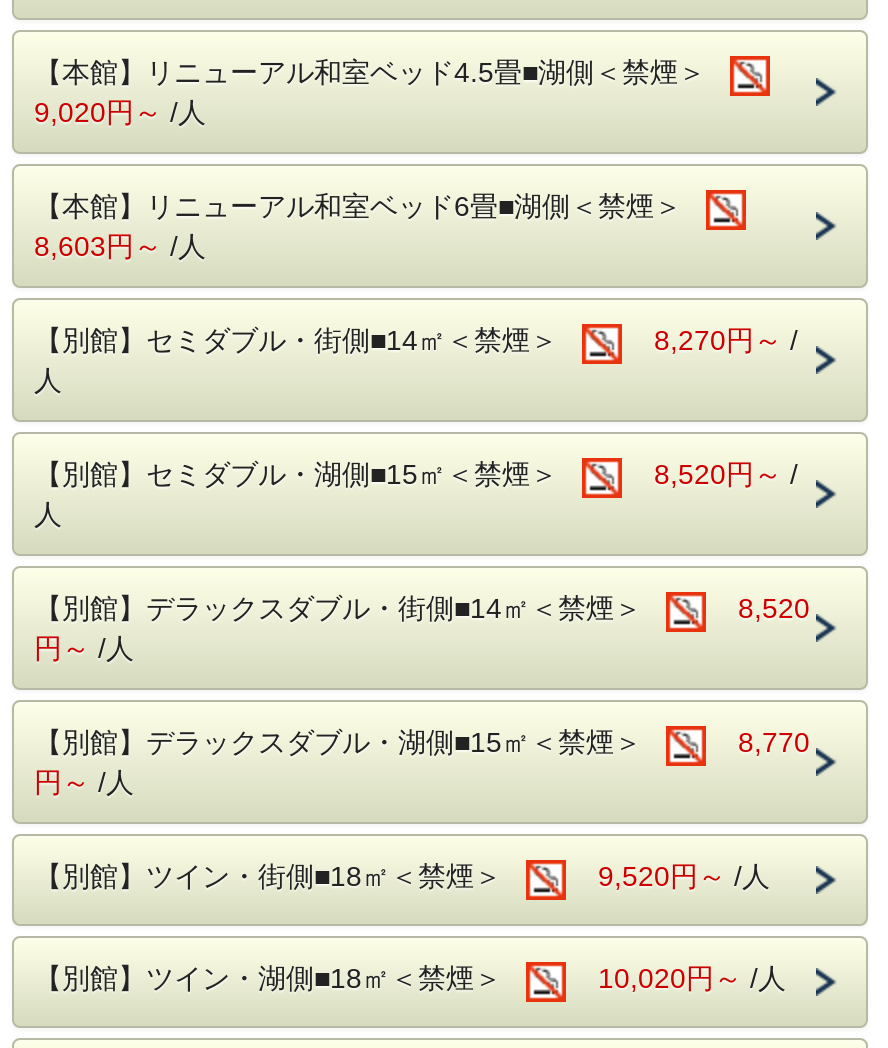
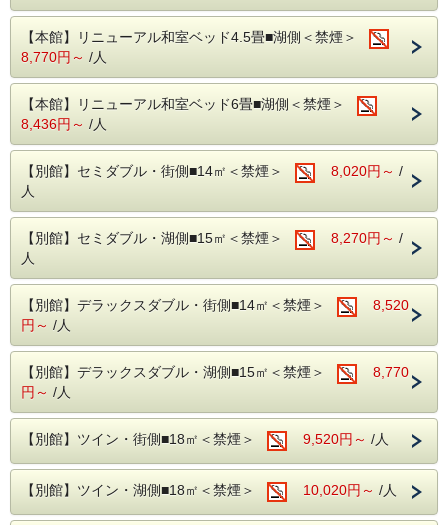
- 9,020円～/人
+ 8,770円～/人

- 8,603円～/人
+ 8,436円～/人

- 8,270円～/
+ 8,020円～/

- 8,520円～/
+ 8,270円～/
